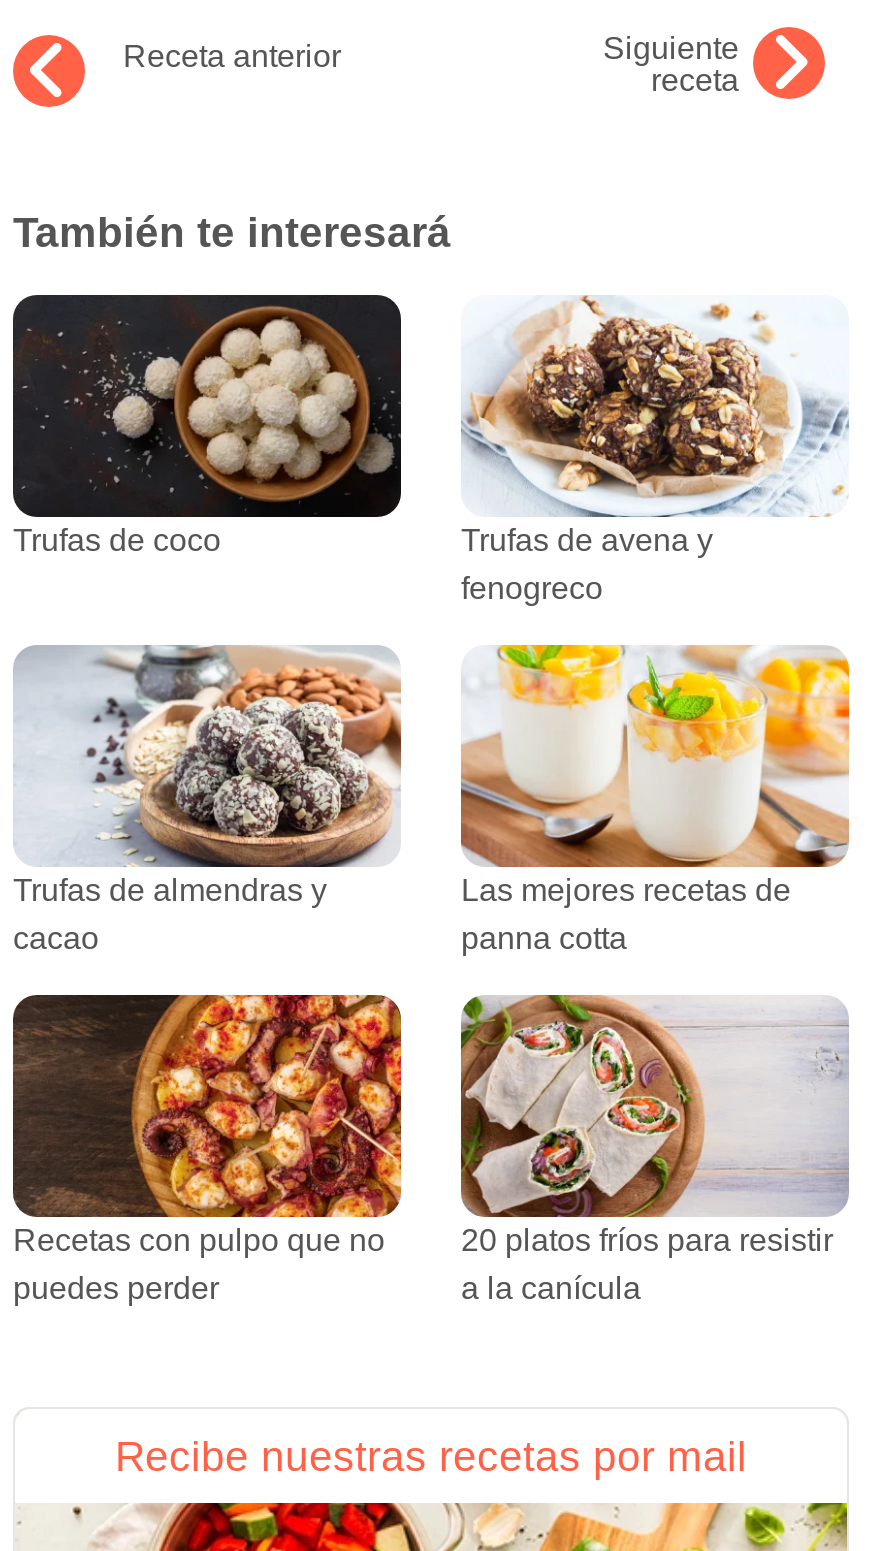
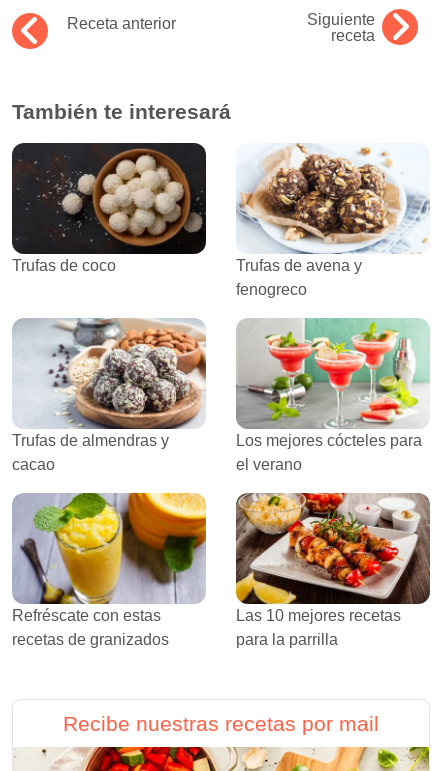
- [image]
- Las mejores recetas de
- panna cotta
+ [image]
+ Los mejores cócteles para
+ el verano

- [image]
- Recetas con pulpo que no
- puedes perder
+ [image]
+ Refréscate con estas
+ recetas de granizados

- [image]
- 20 platos fríos para resistir
- a la canícula
+ [image]
+ Las 10 mejores recetas
+ para la parrilla
